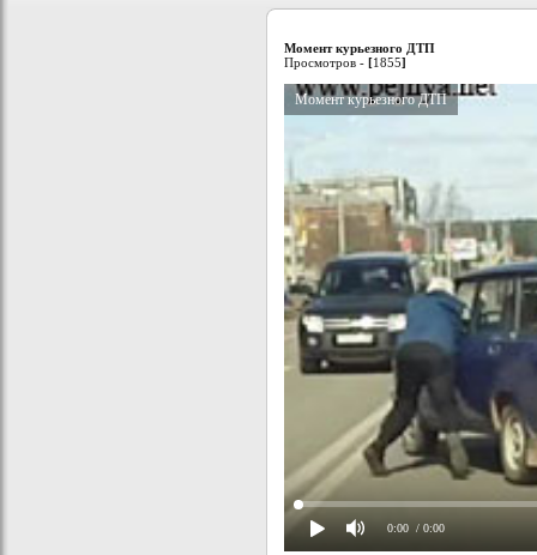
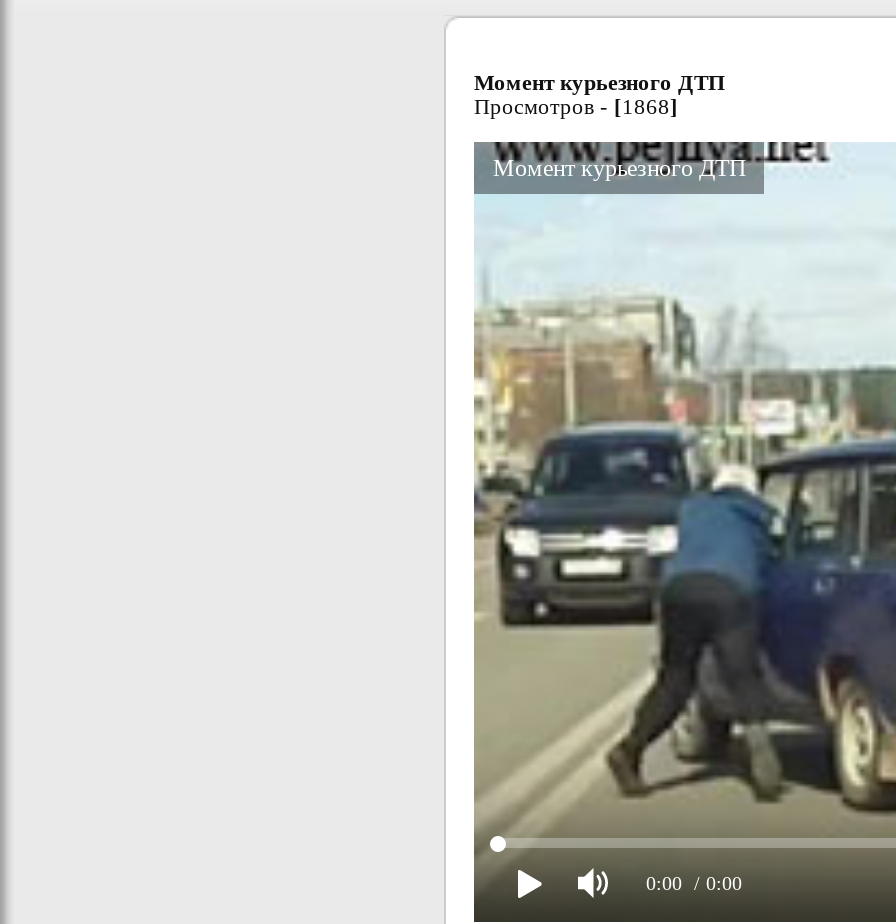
- Просмотров - [1855]
+ Просмотров - [1868]
